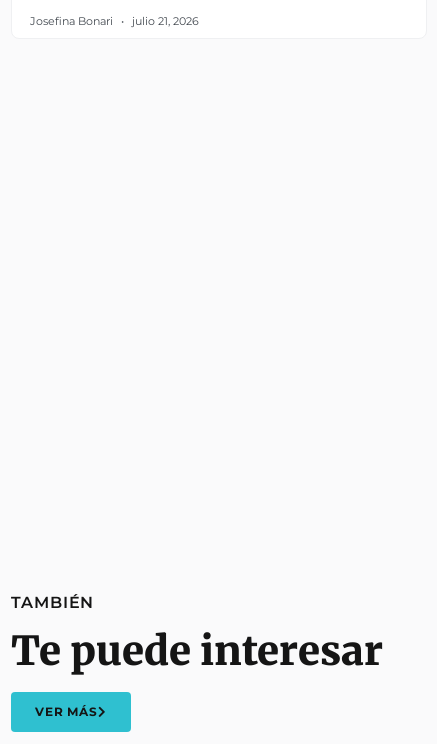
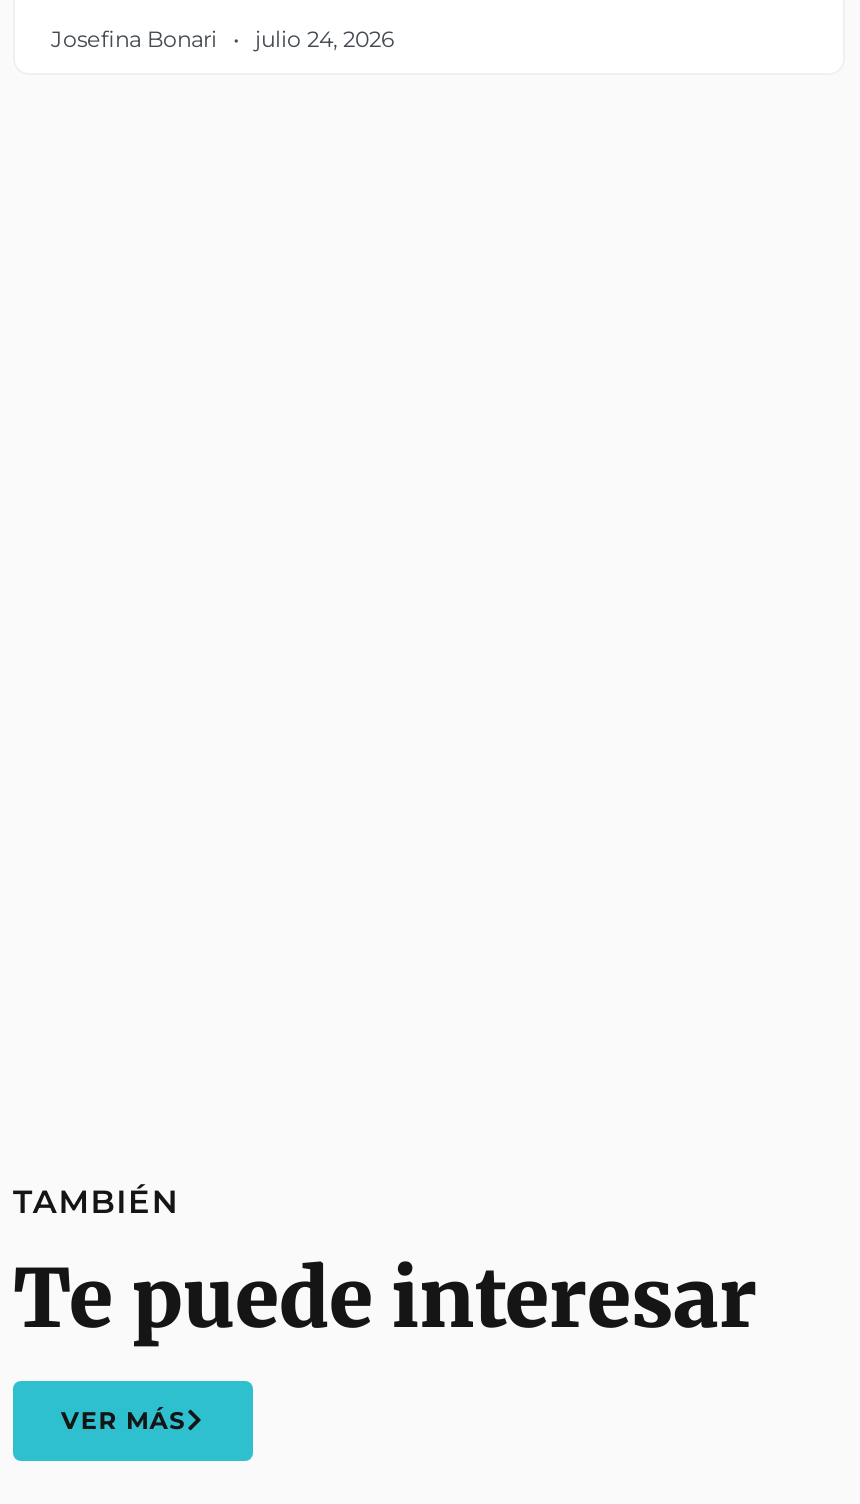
- Josefina Bonari julio 21, 2026
+ Josefina Bonari julio 24, 2026
